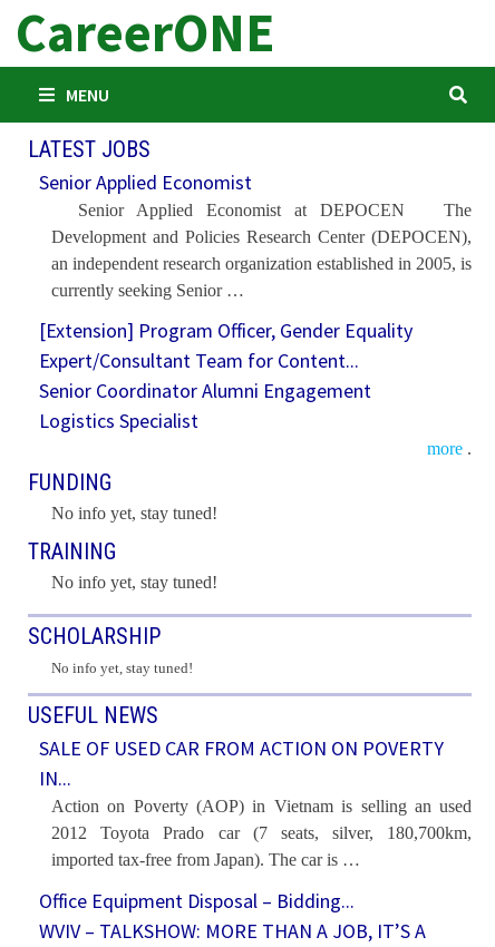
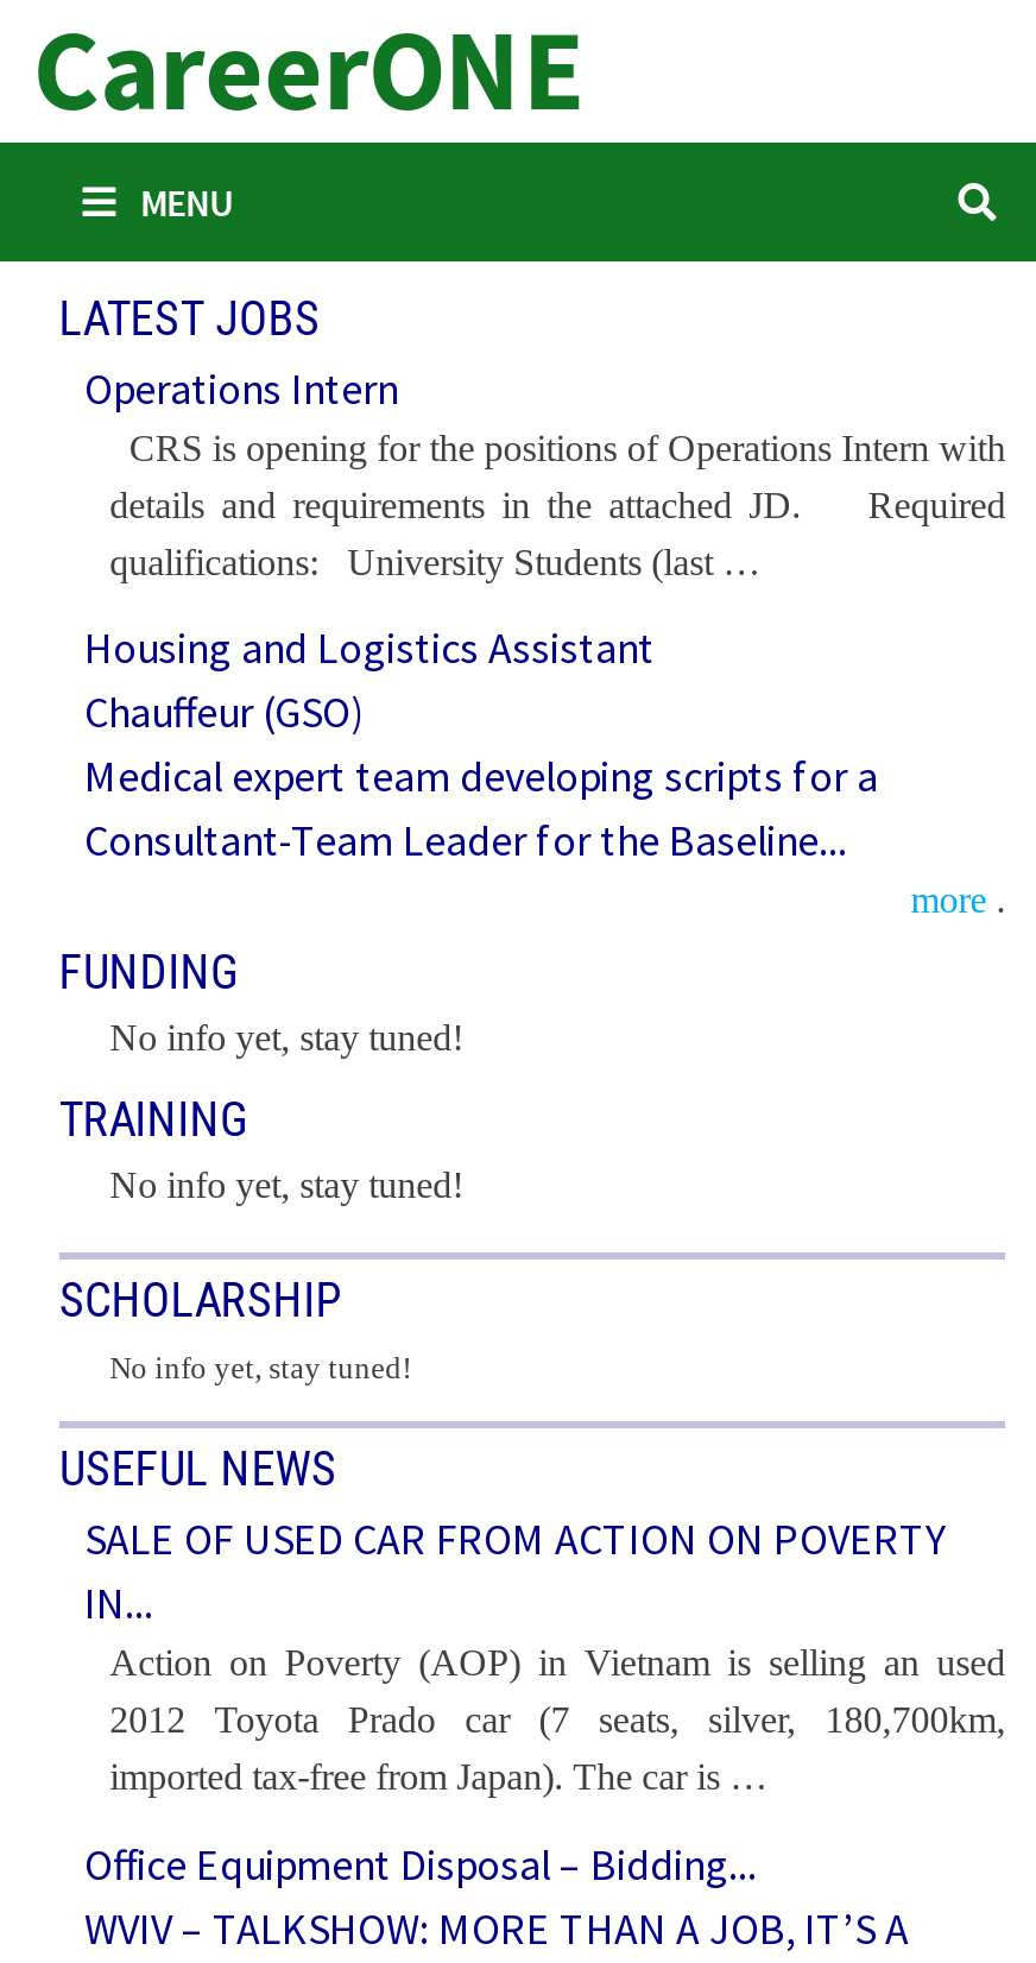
- Senior Applied Economist
- Senior Applied Economist at DEPOCEN The
- Development and Policies Research Center (DEPOCEN),
- an independent research organization established in 2005, is
- currently seeking Senior …
+ Operations Intern
+ CRS is opening for the positions of Operations Intern with
+ details and requirements in the attached JD. Required
+ qualifications: University Students (last …

- [Extension] Program Officer, Gender Equality
- Expert/Consultant Team for Content...
- Senior Coordinator Alumni Engagement
- Logistics Specialist
+ Housing and Logistics Assistant
+ Chauffeur (GSO)
+ Medical expert team developing scripts for a
+ Consultant-Team Leader for the Baseline...
